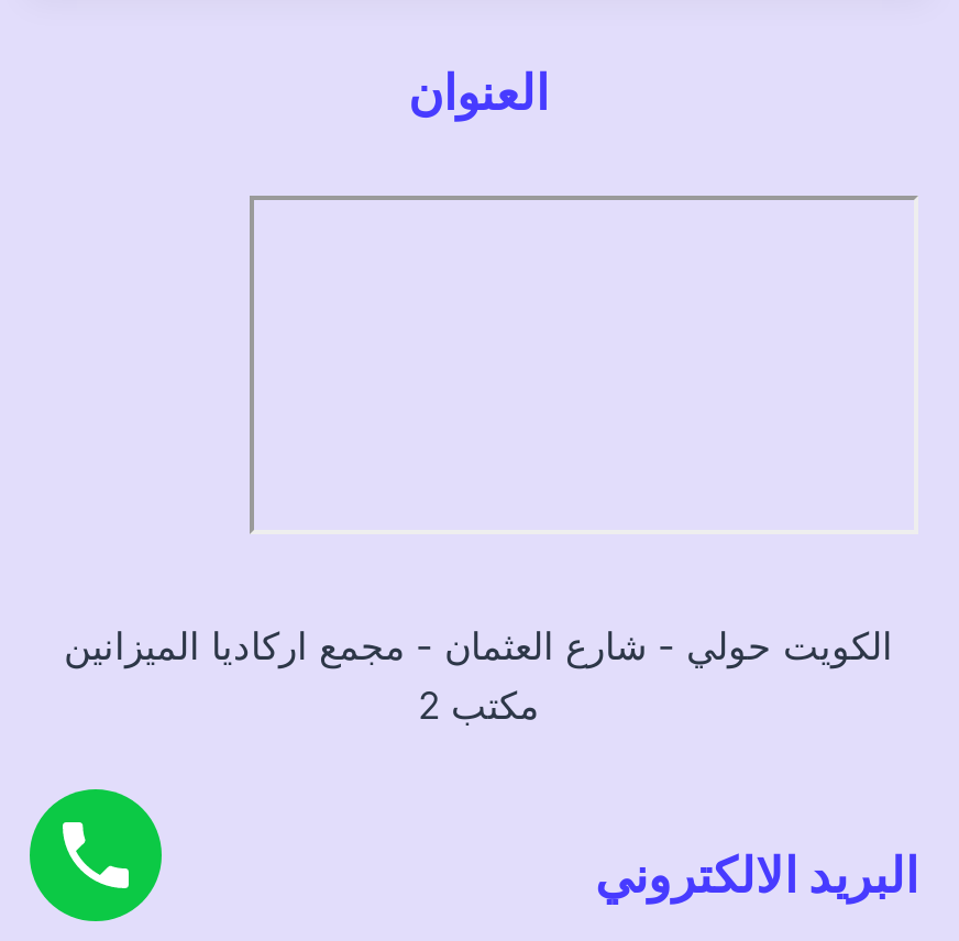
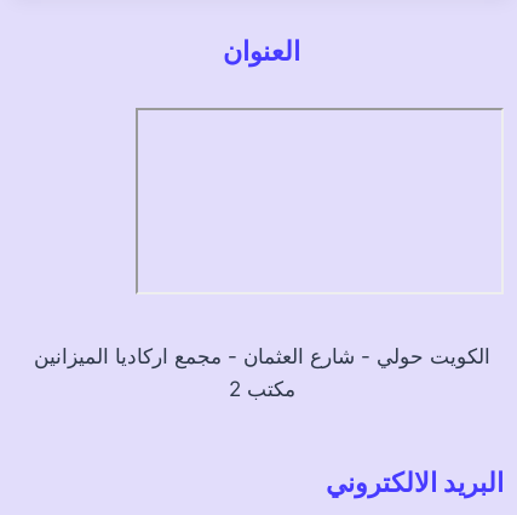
- [image]
